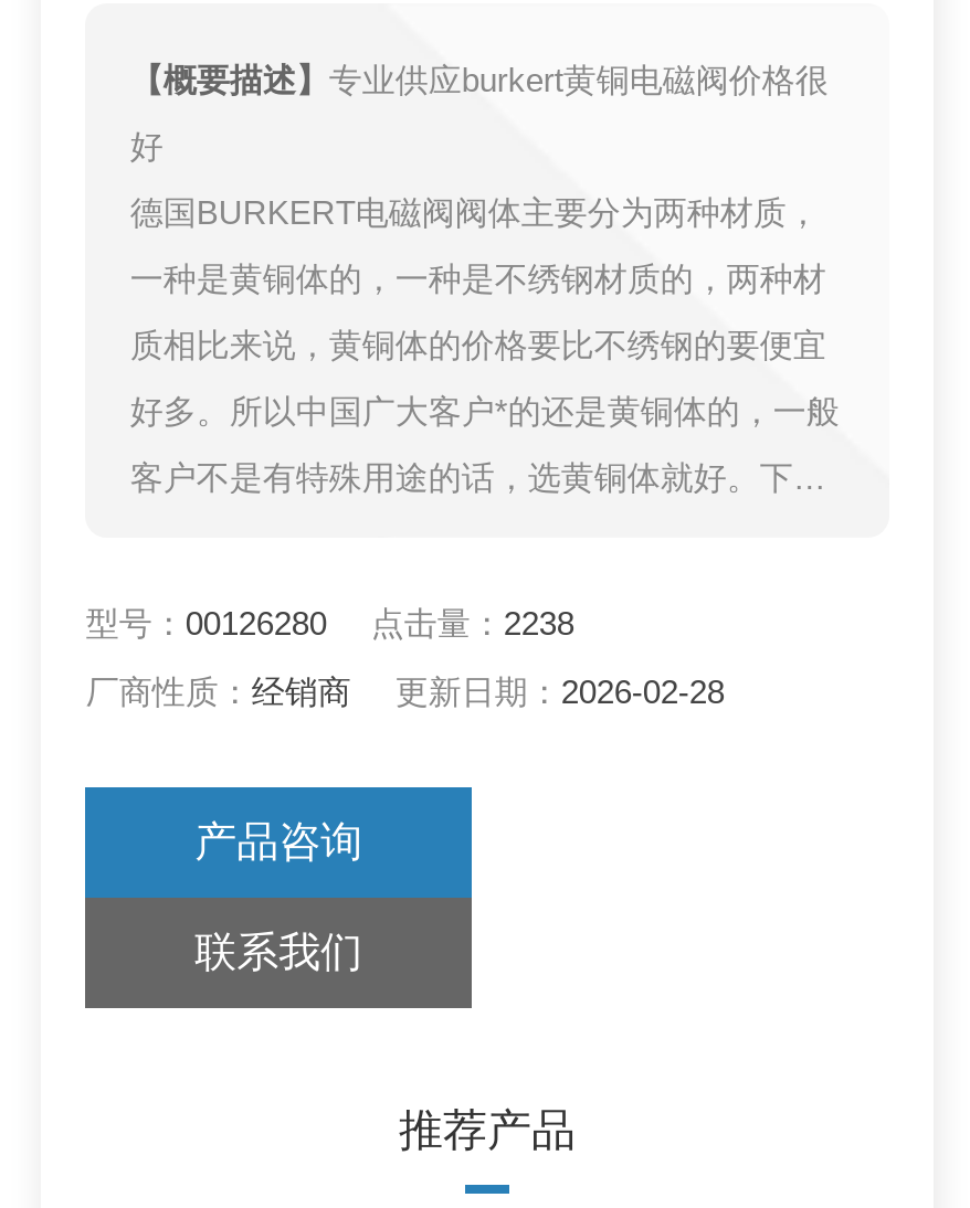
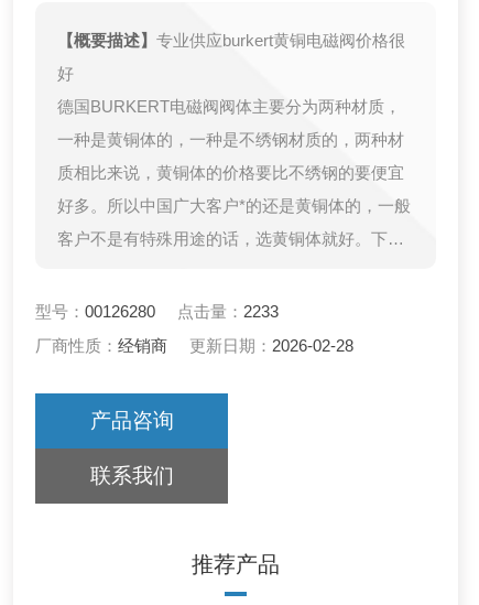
- 型号：00126280 点击量：2238
+ 型号：00126280 点击量：2233
